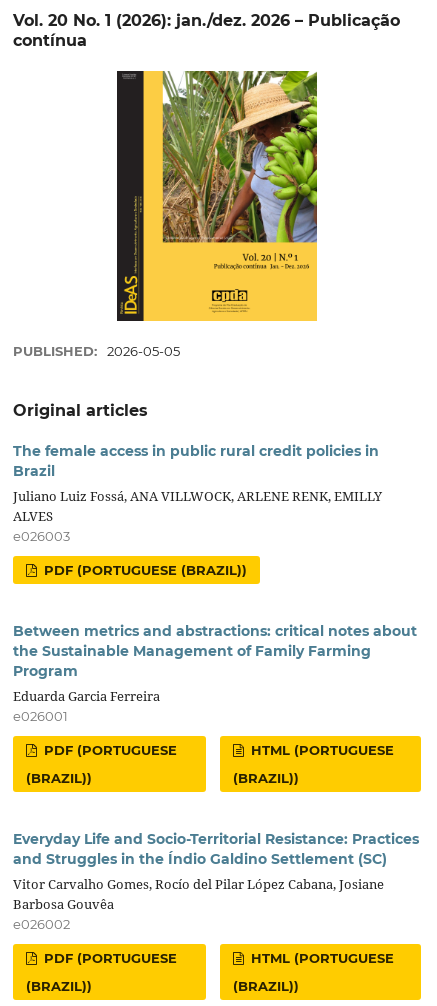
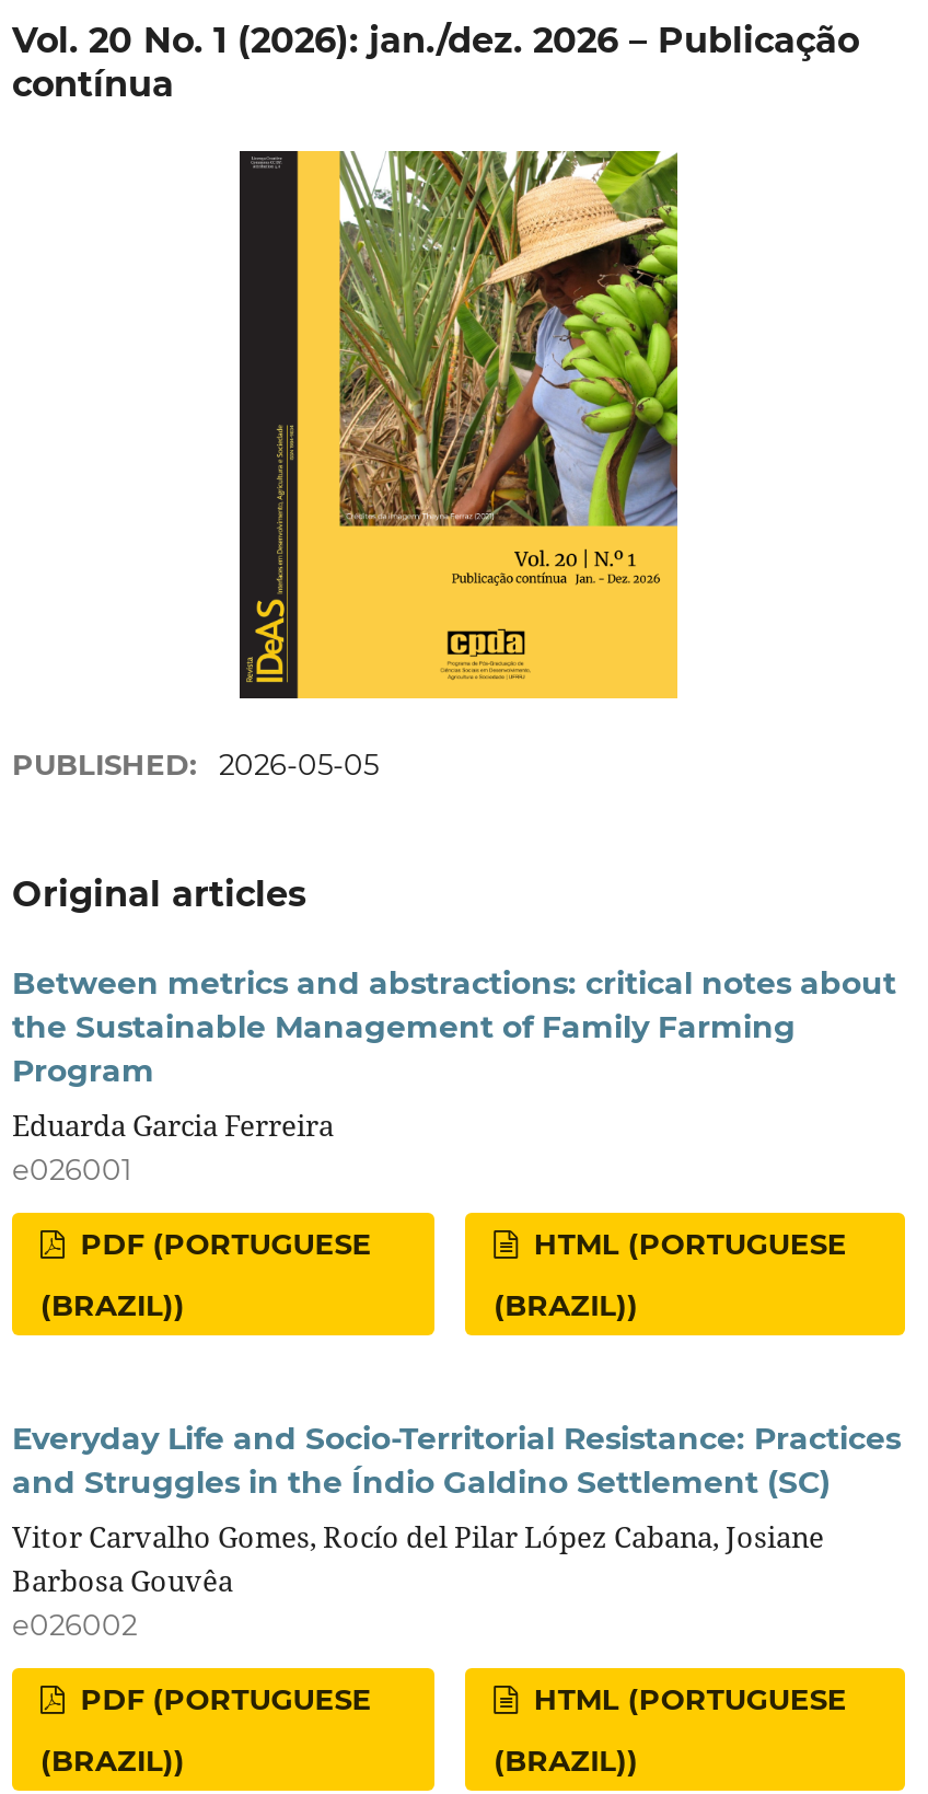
- The female access in public rural credit policies in
- Brazil
- Juliano Luiz Fossá, ANA VILLWOCK, ARLENE RENK, EMILLY
- ALVES
- e026003
- PDF (PORTUGUESE (BRAZIL))
